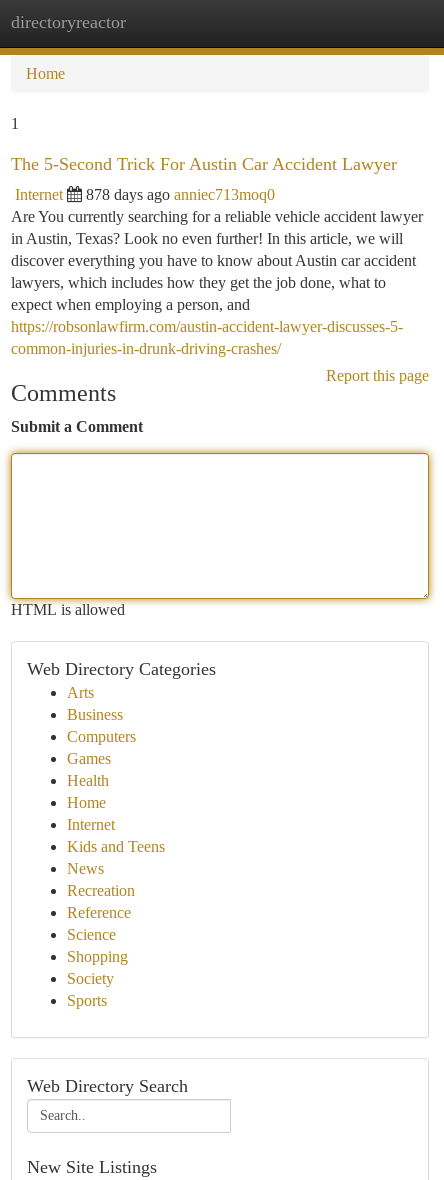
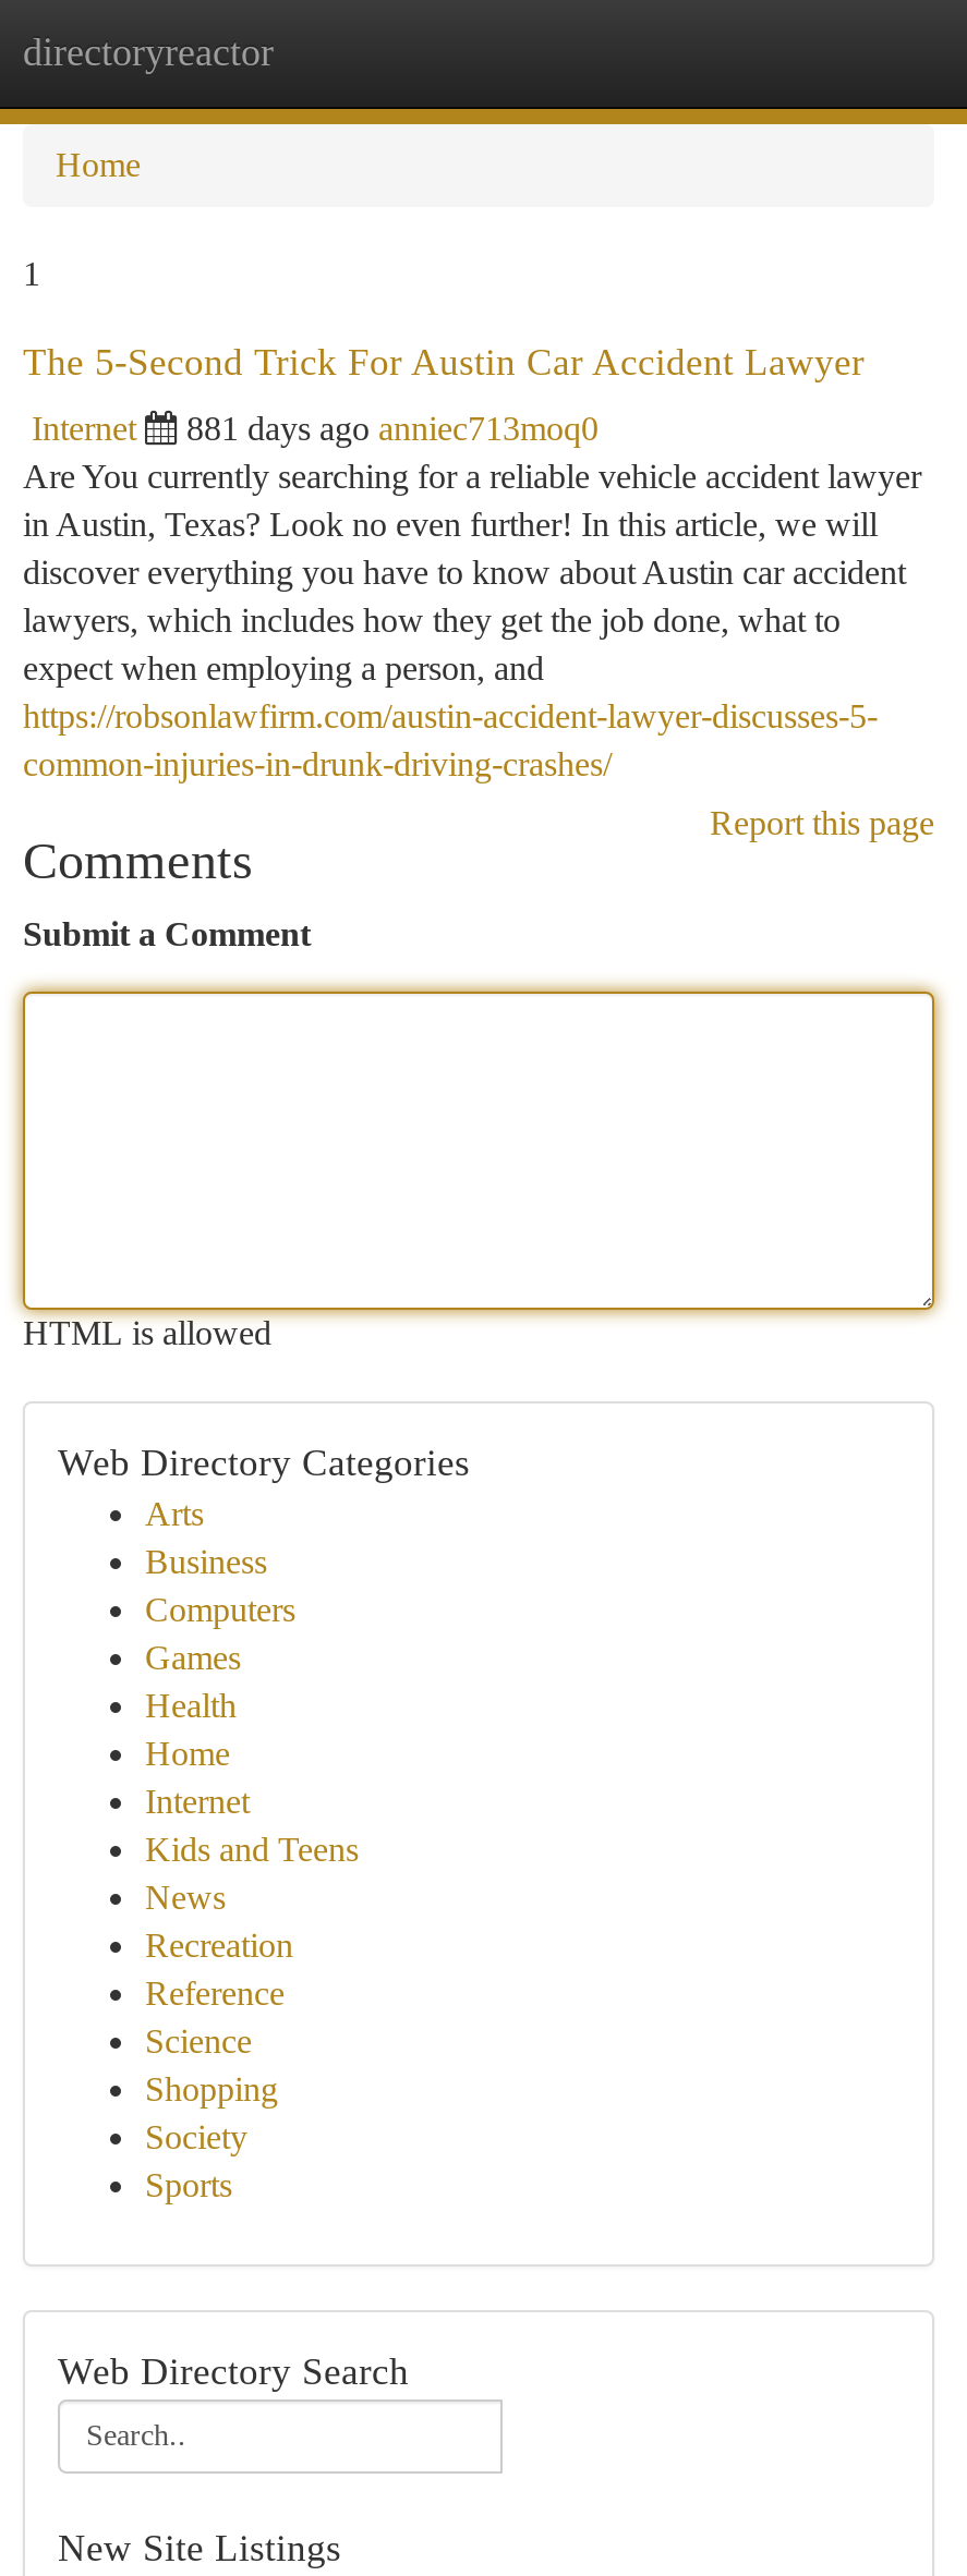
- 878 days ago anniec713moq0
+ 881 days ago anniec713moq0
